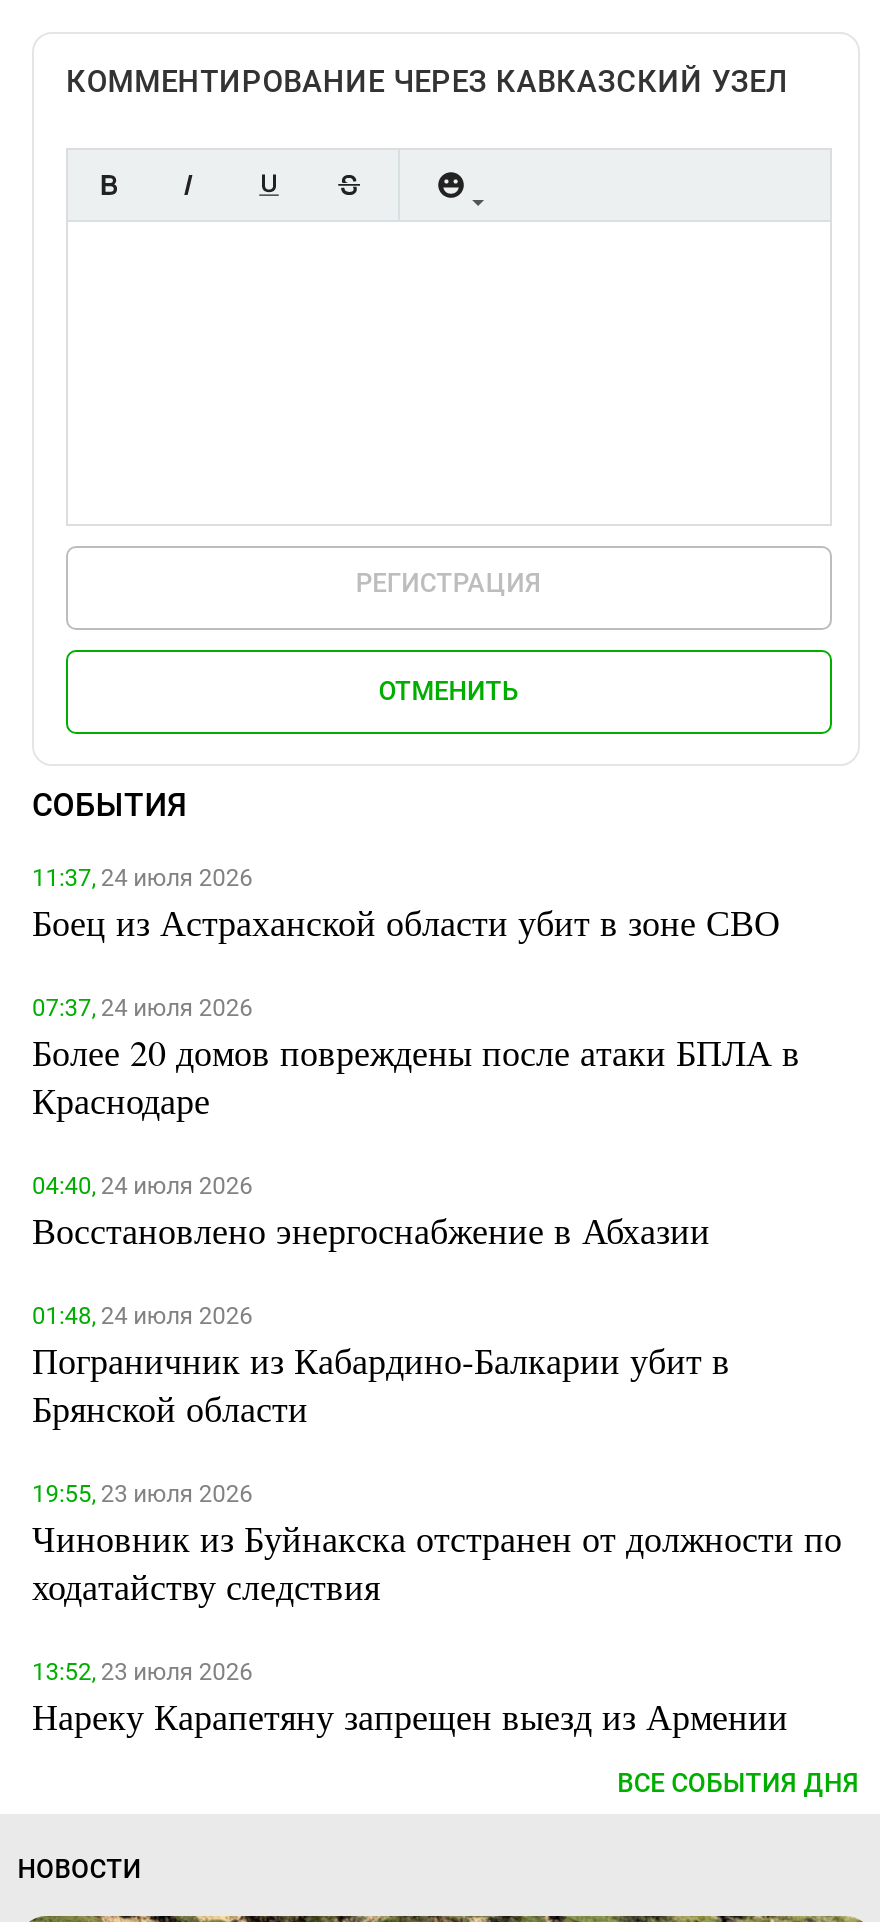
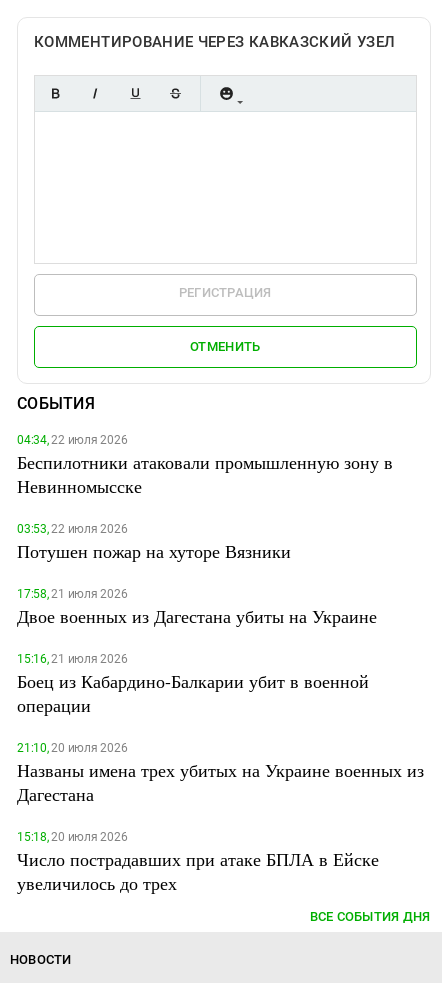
- 11:37, 24 июля 2026
- Боец из Астраханской области убит в зоне СВО
+ 04:34, 22 июля 2026
+ Беспилотники атаковали промышленную зону в
+ Невинномысске

- 07:37, 24 июля 2026
- Более 20 домов повреждены после атаки БПЛА в
- Краснодаре
+ 03:53, 22 июля 2026
+ Потушен пожар на хуторе Вязники

- 04:40, 24 июля 2026
- Восстановлено энергоснабжение в Абхазии
+ 17:58, 21 июля 2026
+ Двое военных из Дагестана убиты на Украине

- 01:48, 24 июля 2026
- Пограничник из Кабардино-Балкарии убит в
- Брянской области
+ 15:16, 21 июля 2026
+ Боец из Кабардино-Балкарии убит в военной
+ операции

- 19:55, 23 июля 2026
- Чиновник из Буйнакска отстранен от должности по
- ходатайству следствия
+ 21:10, 20 июля 2026
+ Названы имена трех убитых на Украине военных из
+ Дагестана

- 13:52, 23 июля 2026
- Нареку Карапетяну запрещен выезд из Армении
+ 15:18, 20 июля 2026
+ Число пострадавших при атаке БПЛА в Ейске
+ увеличилось до трех
